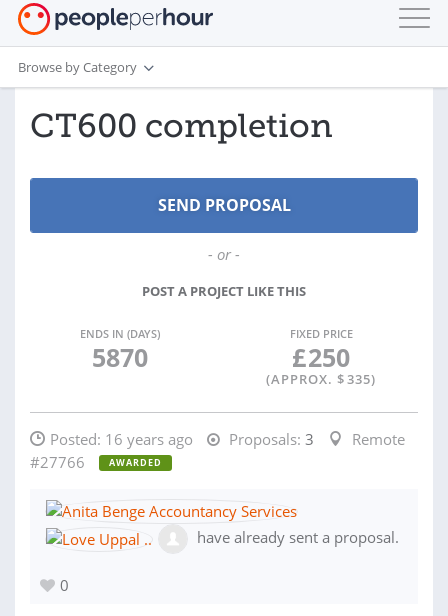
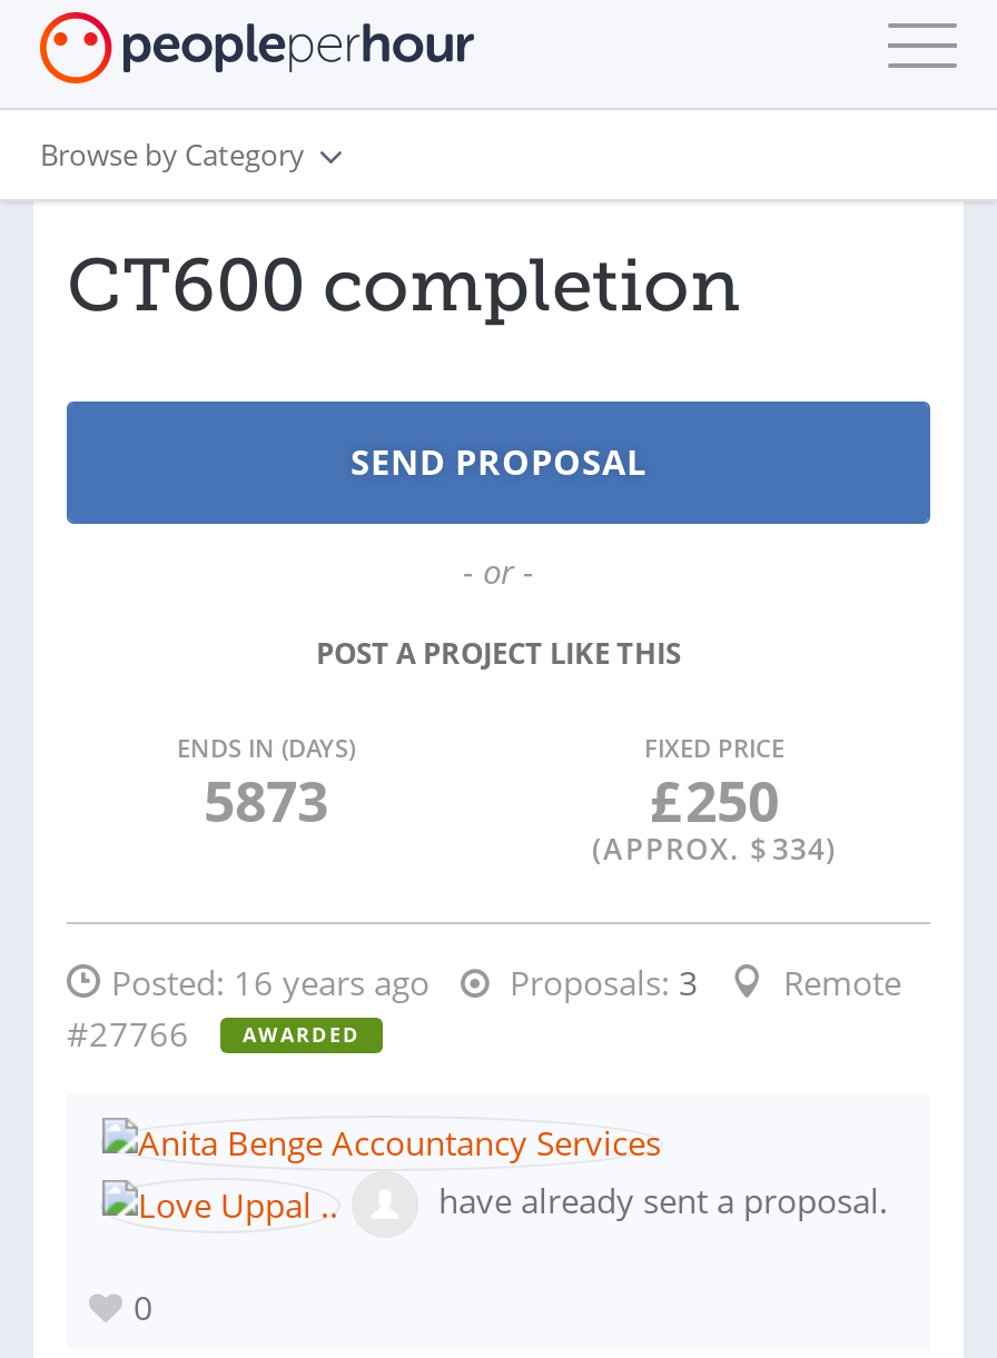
- 5870
+ 5873

- (APPROX. $ 335)
+ (APPROX. $ 334)
